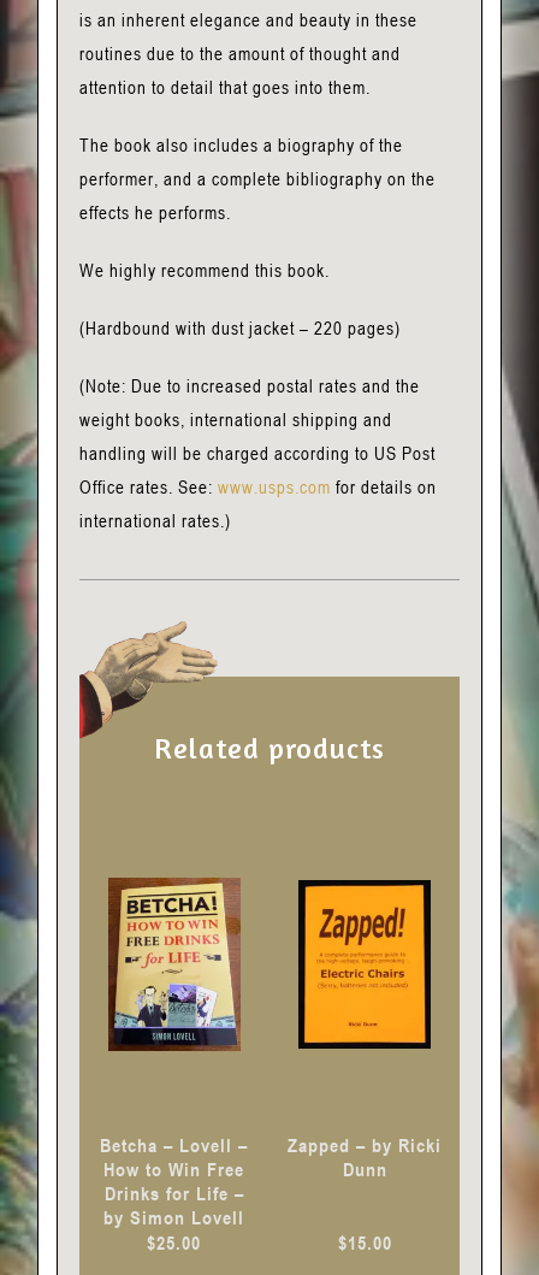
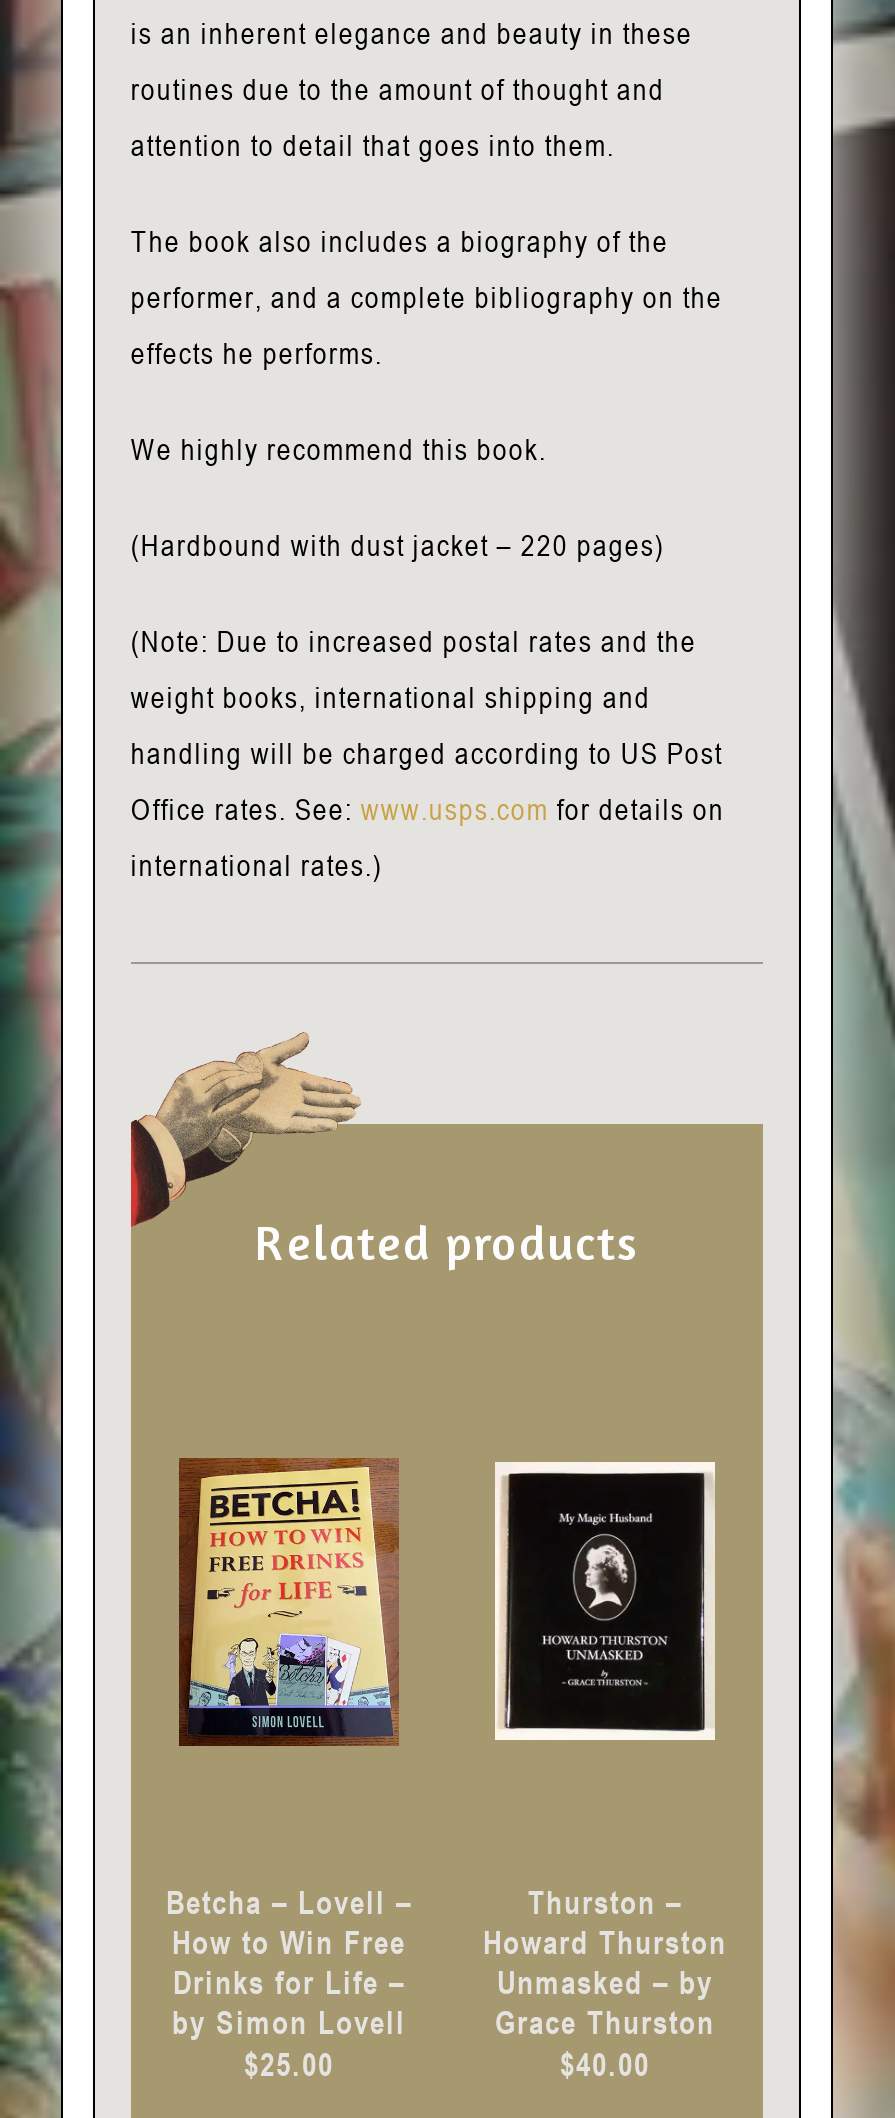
- [image]
+ [image]

- Zapped – by Ricki
- Dunn
- $15.00
+ Thurston –
+ Howard Thurston
+ Unmasked – by
+ Grace Thurston
+ $40.00
